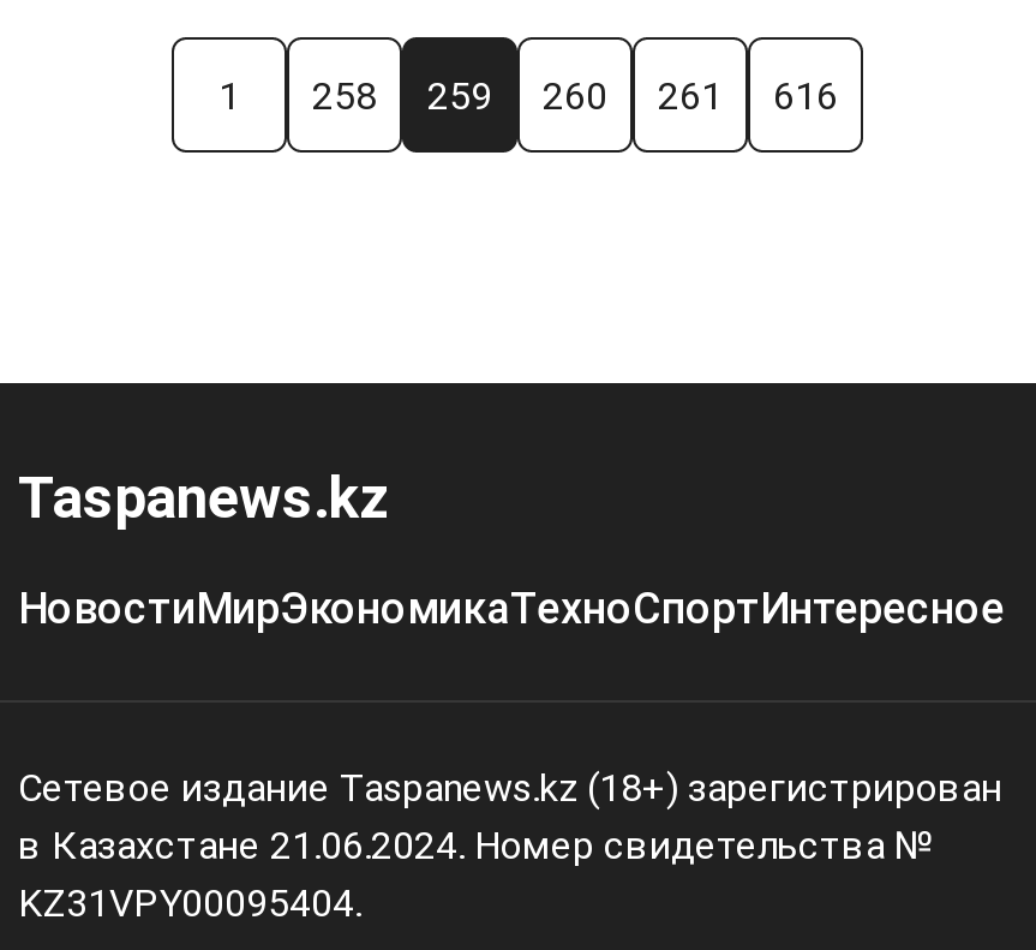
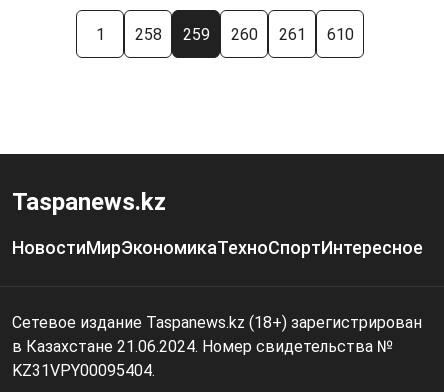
- 1 258 259 260 261 616
+ 1 258 259 260 261 610
